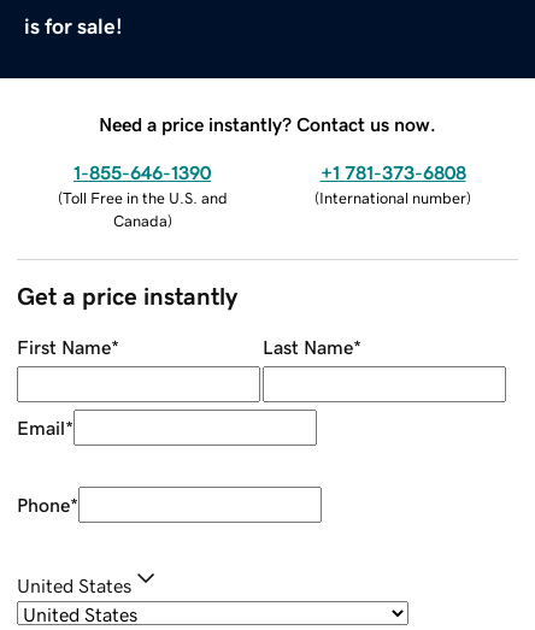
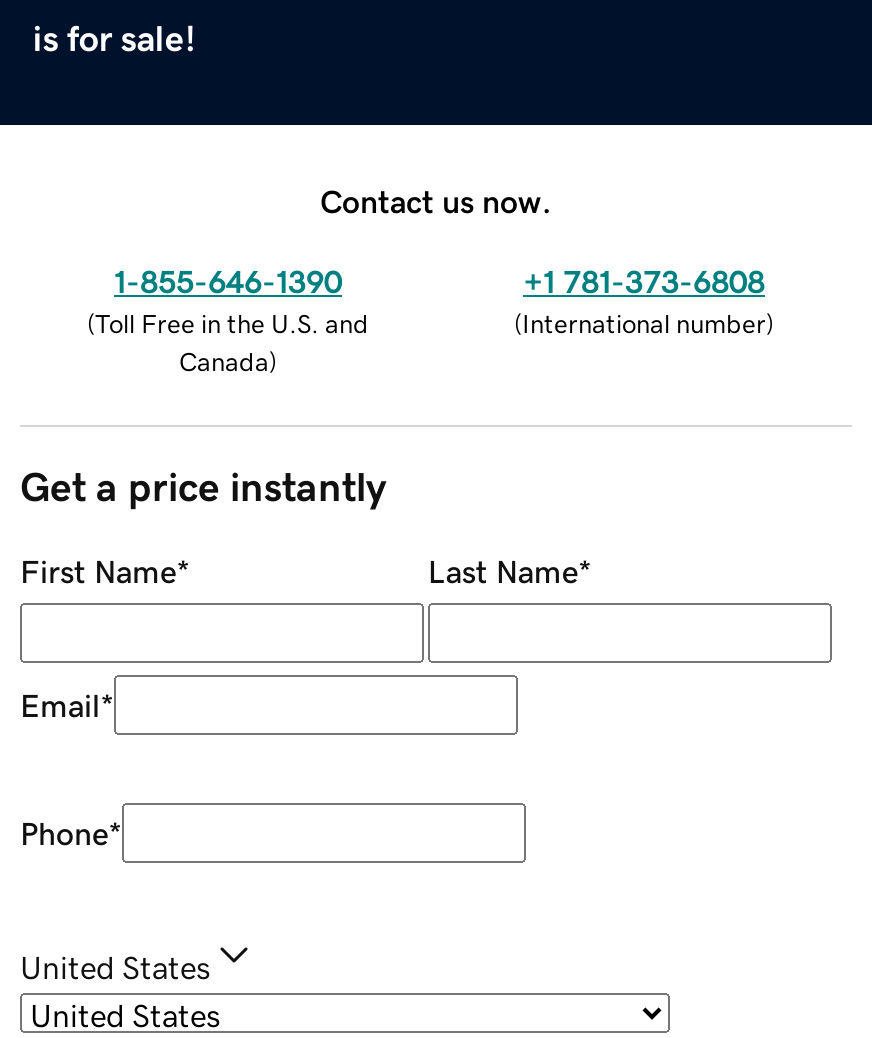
- Need a price instantly? Contact us now.
+ Contact us now.
